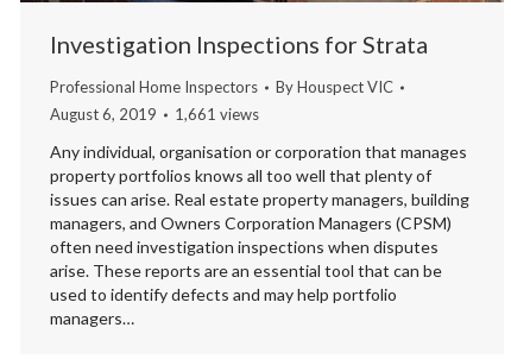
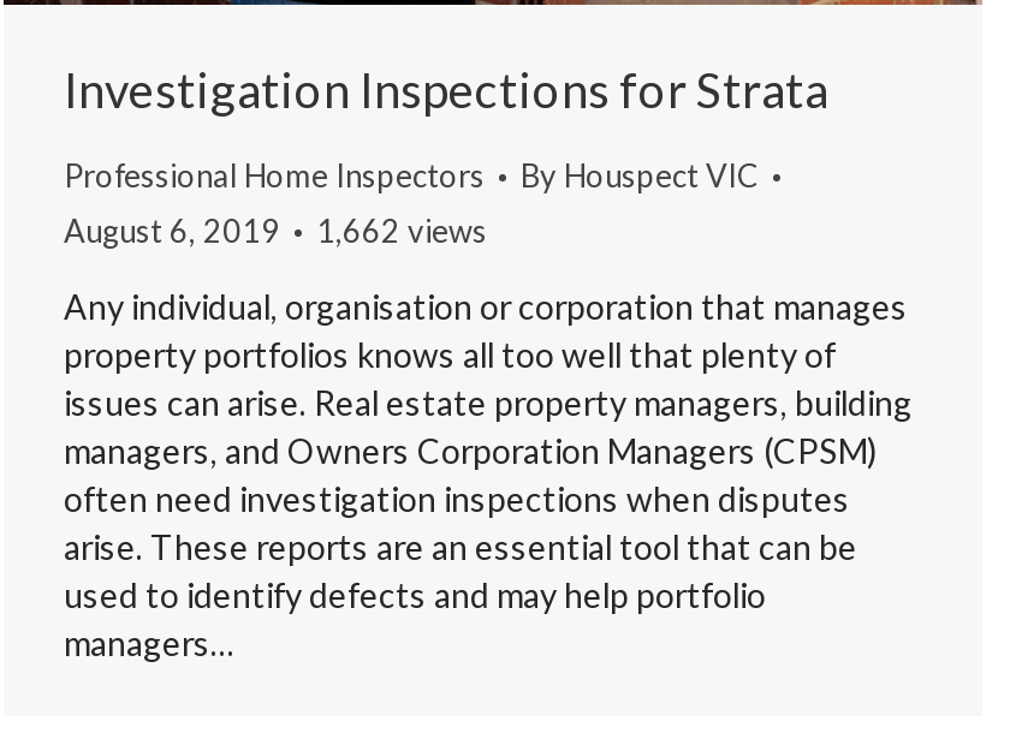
- August 6, 2019 1,661 views
+ August 6, 2019 1,662 views
